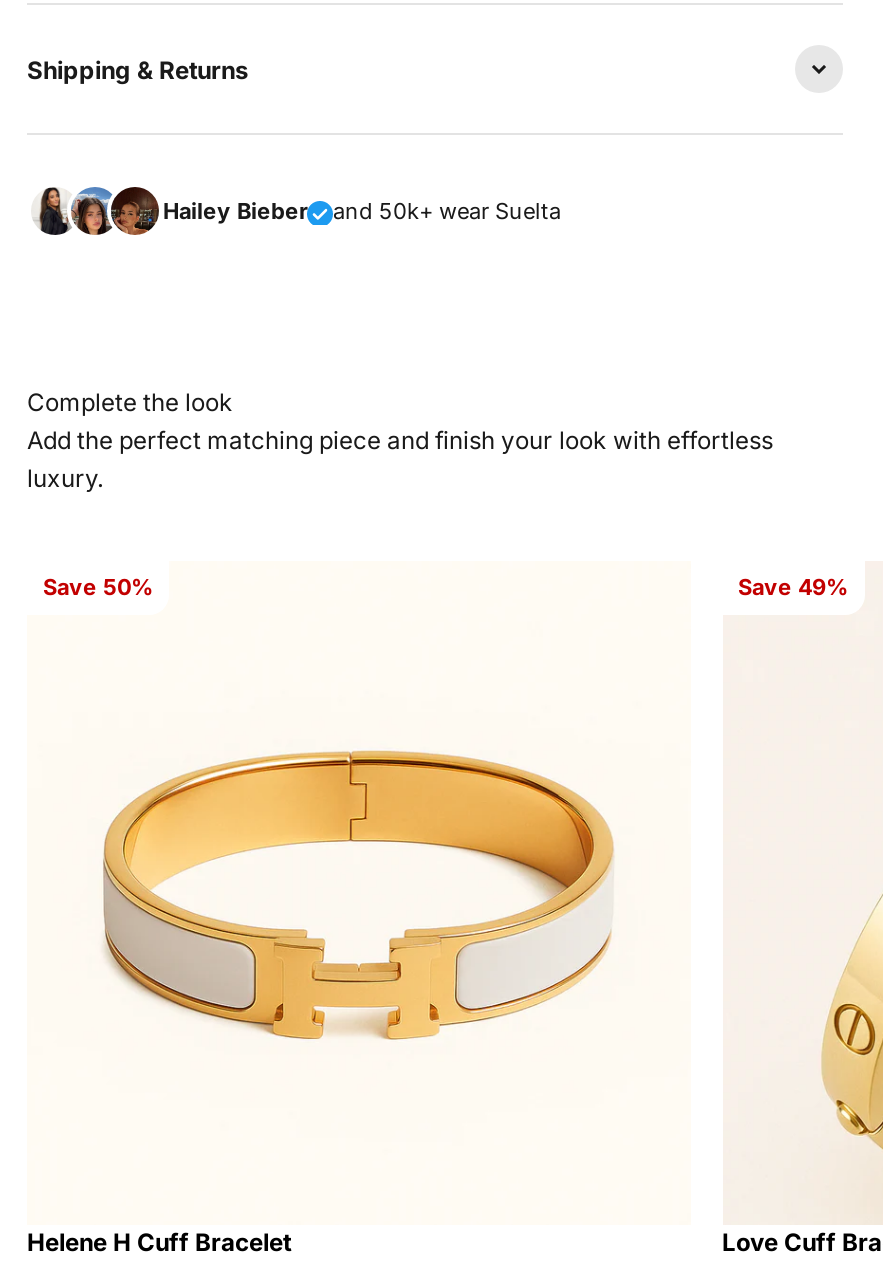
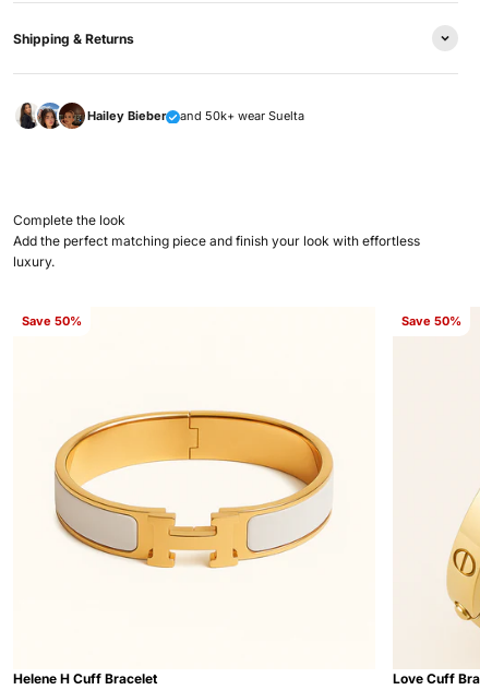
- Save 49%
+ Save 50%
